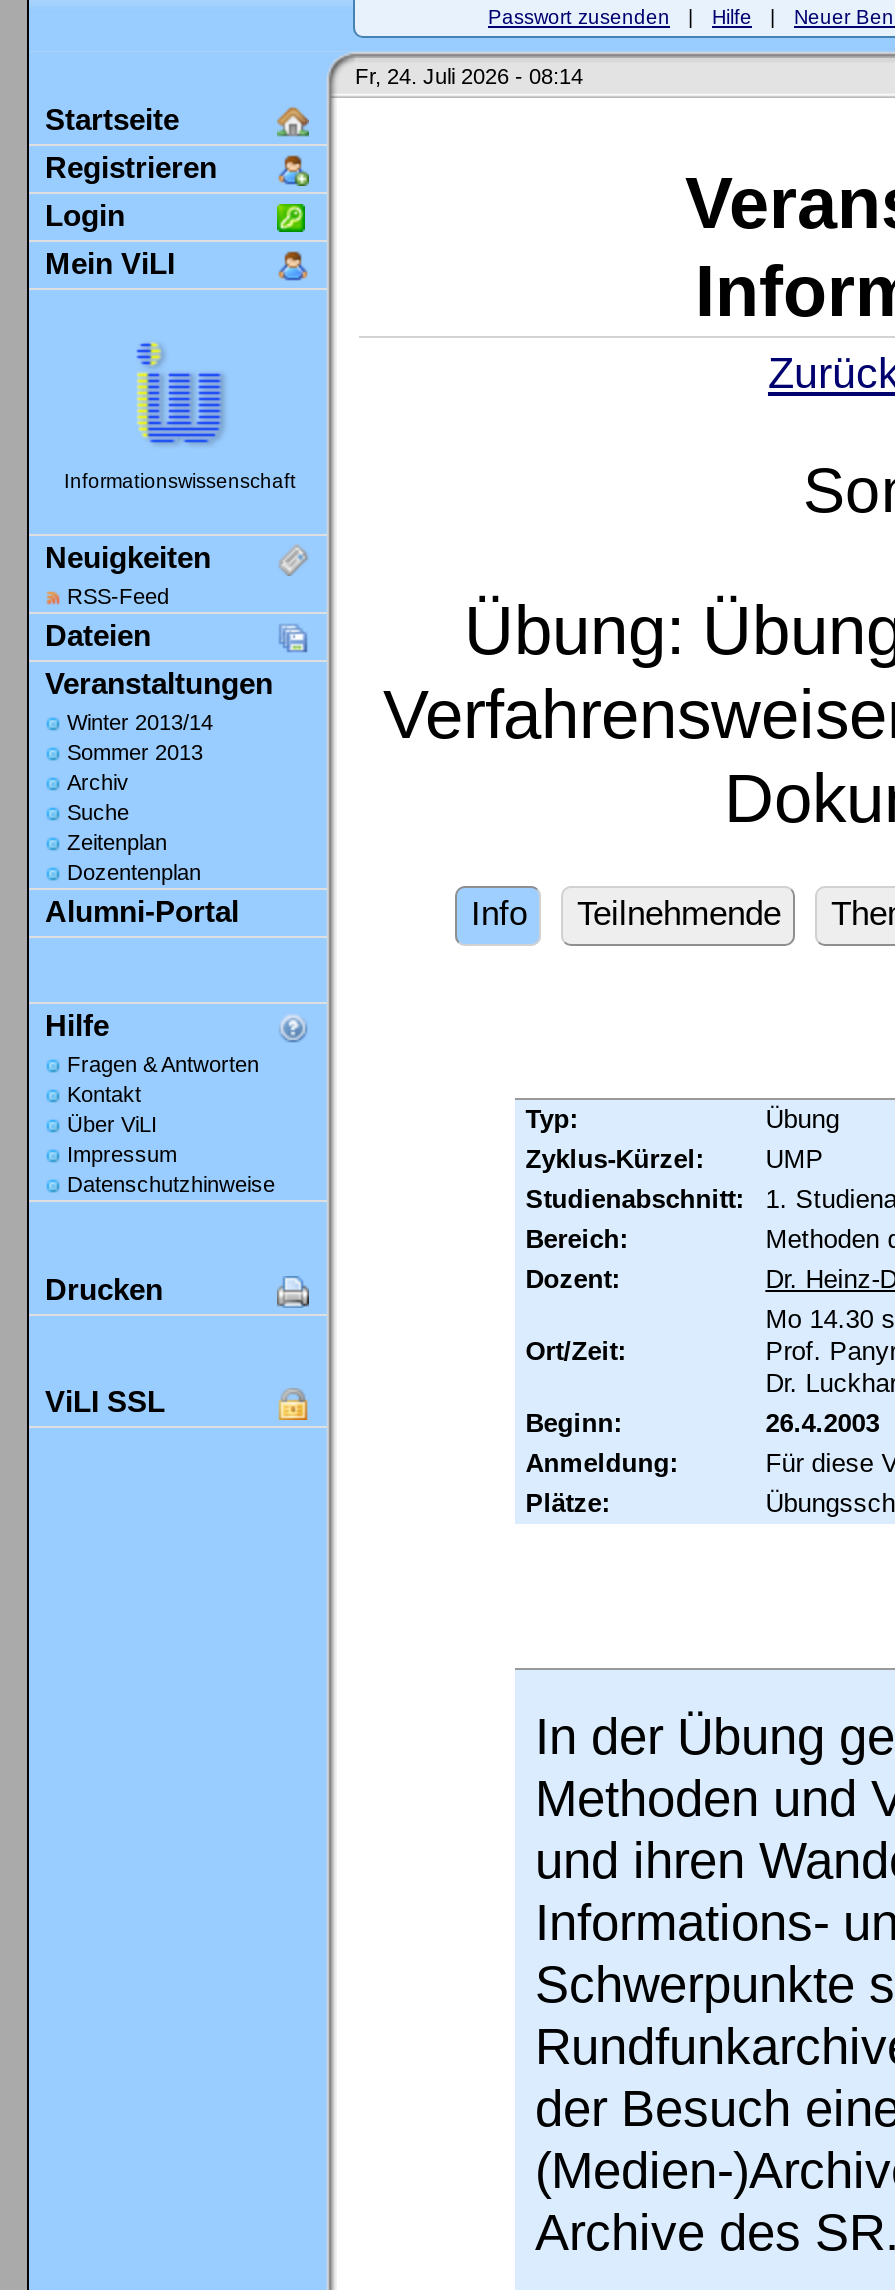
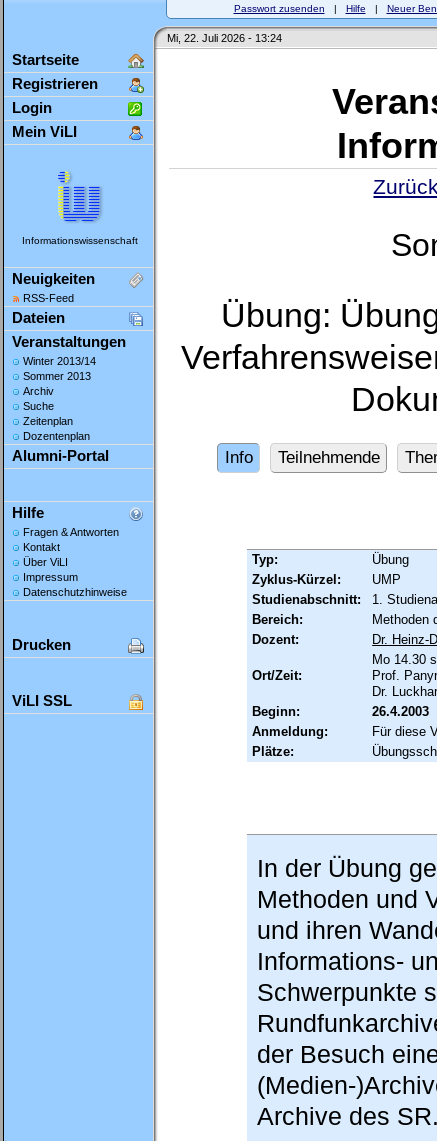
- Fr, 24. Juli 2026 - 08:14
+ Mi, 22. Juli 2026 - 13:24
